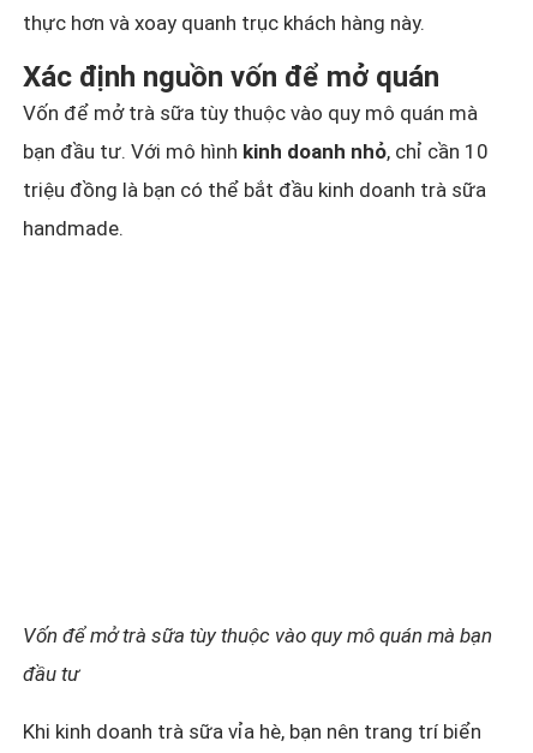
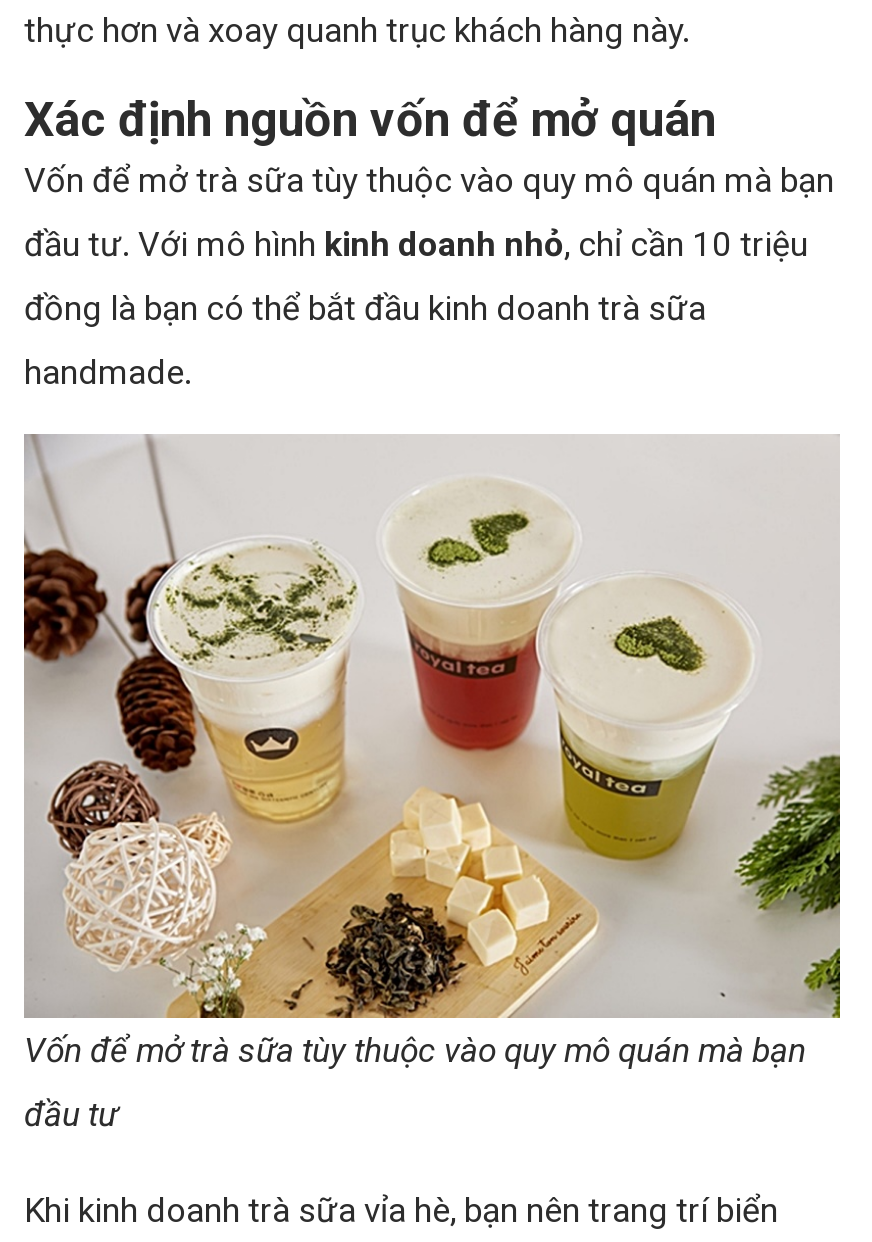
+ [image]
